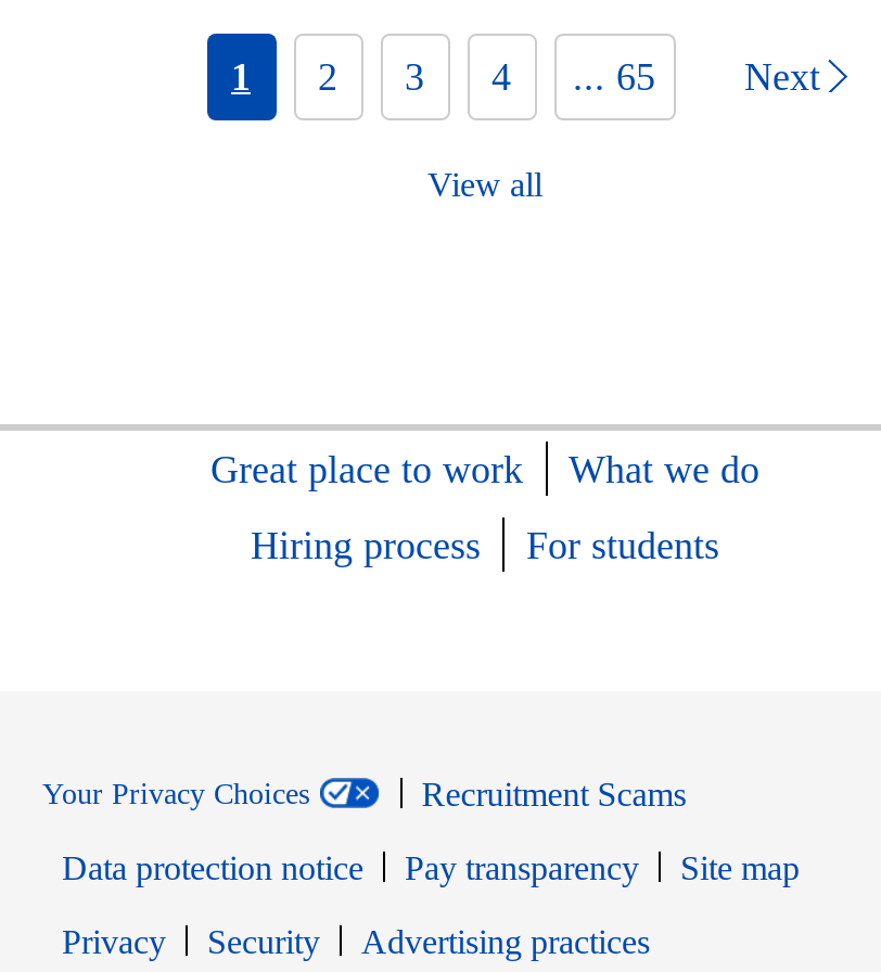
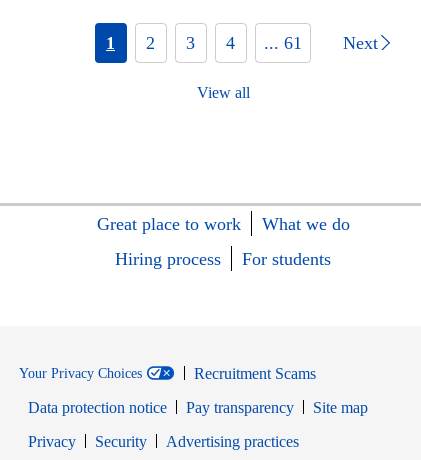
- 1 2 3 4 ... 65
+ 1 2 3 4 ... 61
